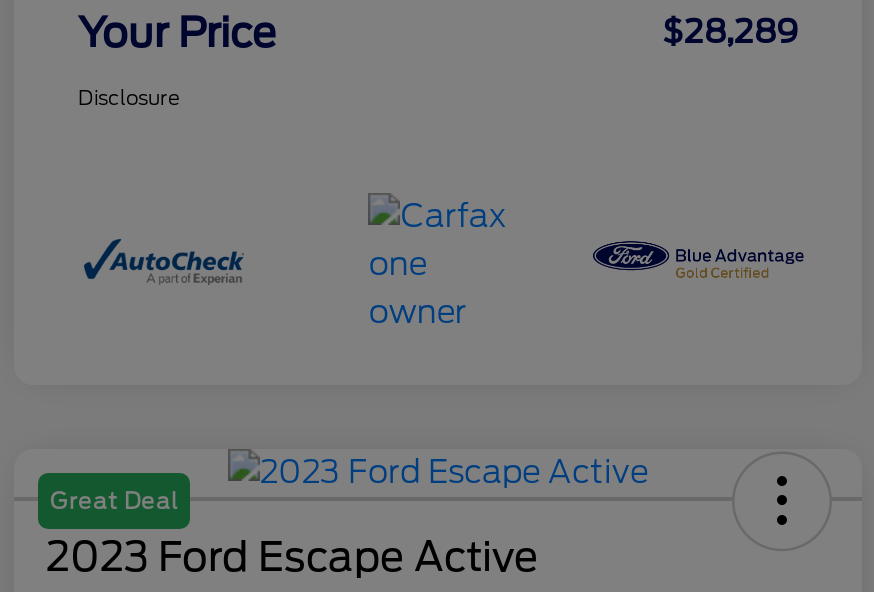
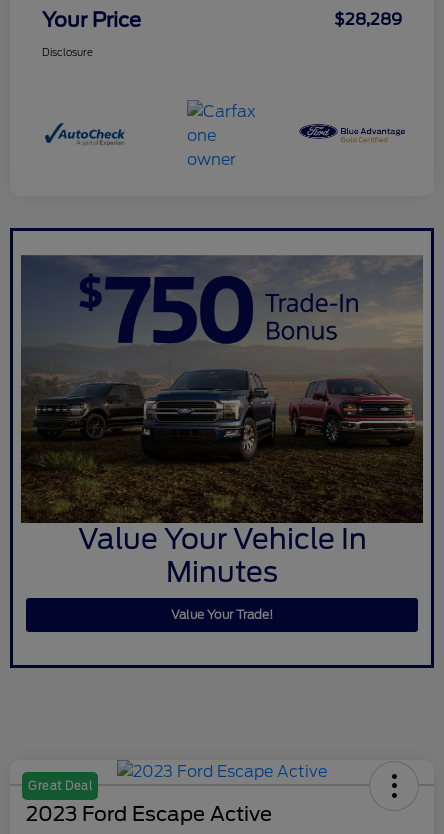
+ [image]
+ Value Your Vehicle In
+ Minutes
+ Value Your Trade!
